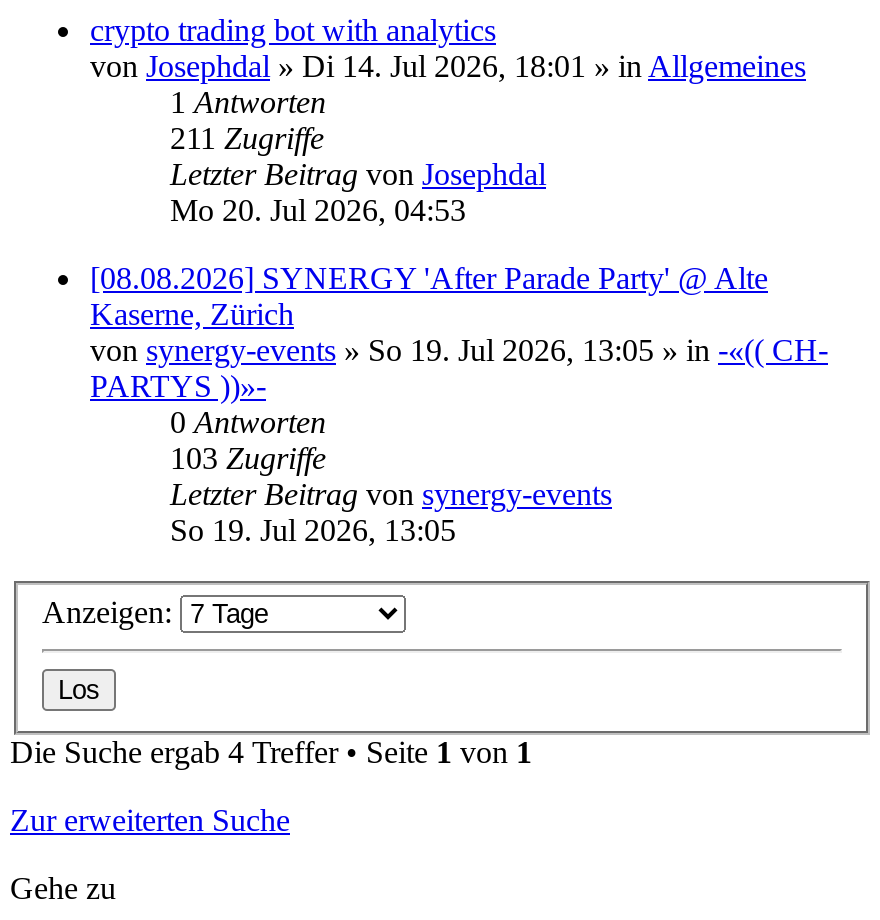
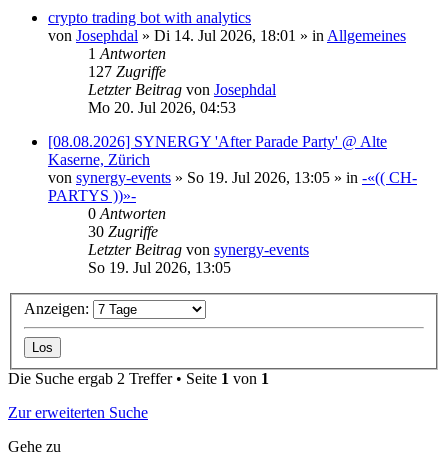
- 211 Zugriffe
+ 127 Zugriffe

- 103 Zugriffe
+ 30 Zugriffe

- Die Suche ergab 4 Treffer • Seite 1 von 1
+ Die Suche ergab 2 Treffer • Seite 1 von 1
